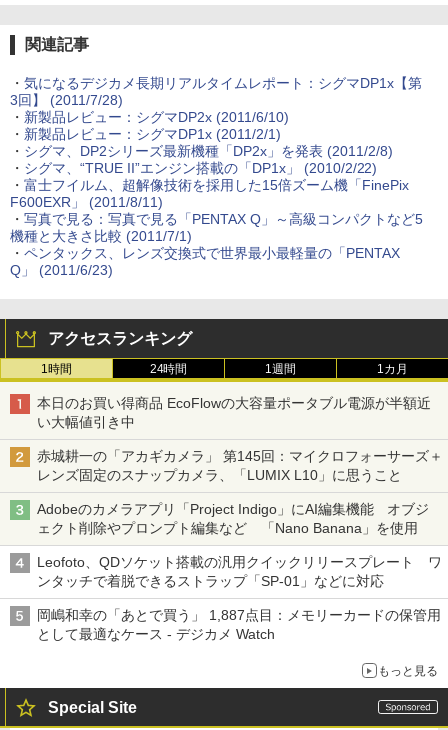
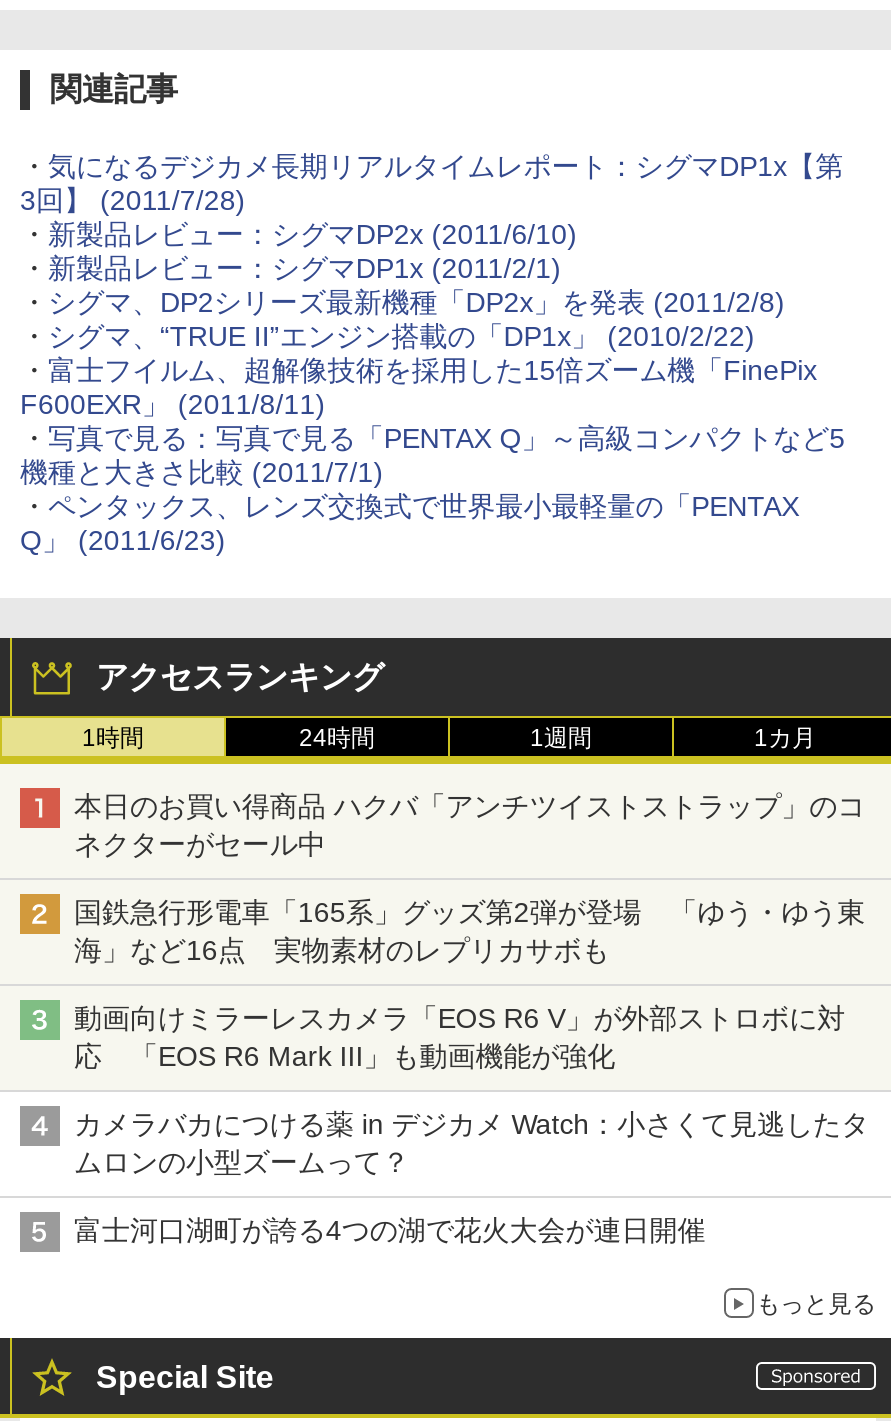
- 本日のお買い得商品 EcoFlowの大容量ポータブル電源が半額近
- い大幅値引き中
+ 本日のお買い得商品 ハクバ「アンチツイストストラップ」のコ
+ ネクターがセール中

- 赤城耕一の「アカギカメラ」 第145回：マイクロフォーサーズ＋
- レンズ固定のスナップカメラ、「LUMIX L10」に思うこと
+ 国鉄急行形電車「165系」グッズ第2弾が登場 「ゆう・ゆう東
+ 海」など16点 実物素材のレプリカサボも

- Adobeのカメラアプリ「Project Indigo」にAI編集機能 オブジ
- ェクト削除やプロンプト編集など 「Nano Banana」を使用
+ 動画向けミラーレスカメラ「EOS R6 V」が外部ストロボに対
+ 応 「EOS R6 Mark III」も動画機能が強化

- Leofoto、QDソケット搭載の汎用クイックリリースプレート ワ
- ンタッチで着脱できるストラップ「SP-01」などに対応
+ カメラバカにつける薬 in デジカメ Watch：小さくて見逃したタ
+ ムロンの小型ズームって？

- 岡嶋和幸の「あとで買う」 1,887点目：メモリーカードの保管用
- として最適なケース - デジカメ Watch
+ 富士河口湖町が誇る4つの湖で花火大会が連日開催
